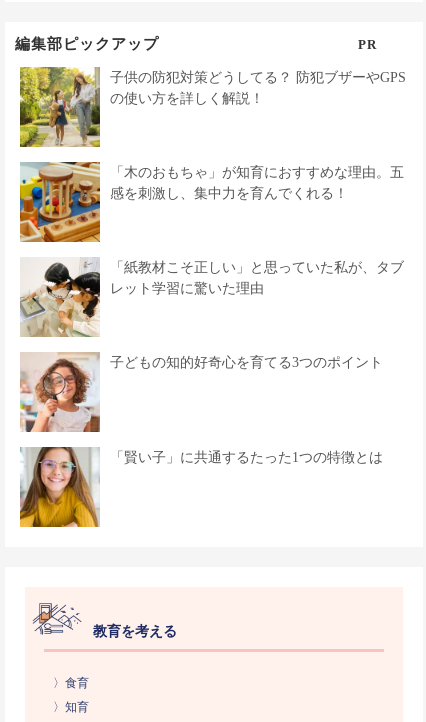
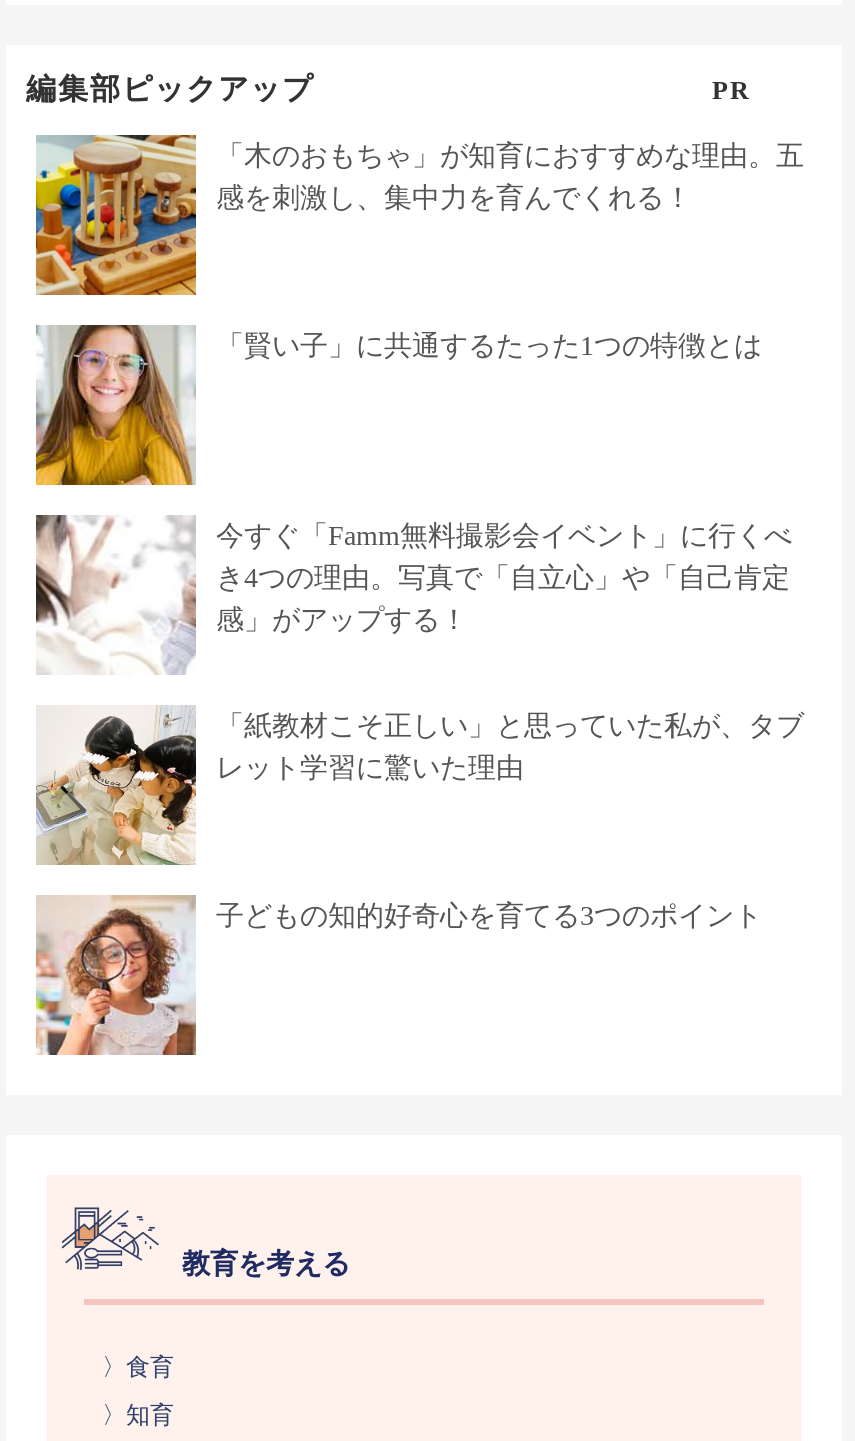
- [image]
- 子供の防犯対策どうしてる？ 防犯ブザーやGPS
- の使い方を詳しく解説！

moved up: [image] | 「木のおもちゃ」が知育におすすめな理由。五 | 感を刺激し、集中力を育んでくれる！

+ [image]
+ 今すぐ「Famm無料撮影会イベント」に行くべ
+ き4つの理由。写真で「自立心」や「自己肯定
+ 感」がアップする！

moved down: [image] | 「紙教材こそ正しい」と思っていた私が、タブ | レット学習に驚いた理由 | 子どもの知的好奇心を育てる3つのポイント

moved down: [image]

moved up: [image] | 「賢い子」に共通するたった1つの特徴とは
